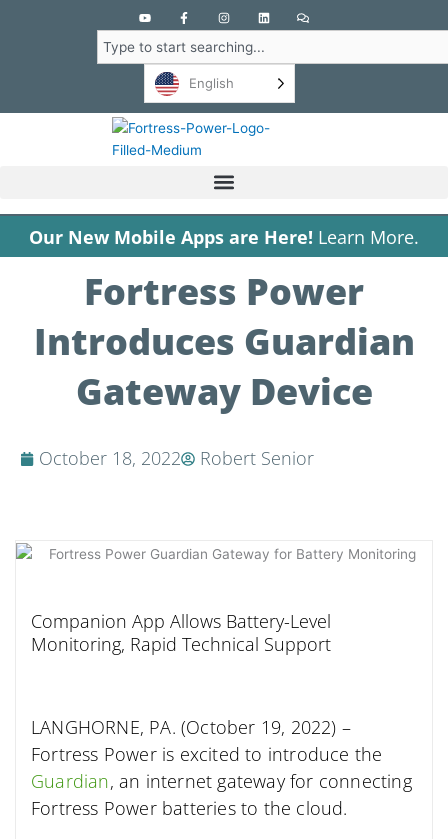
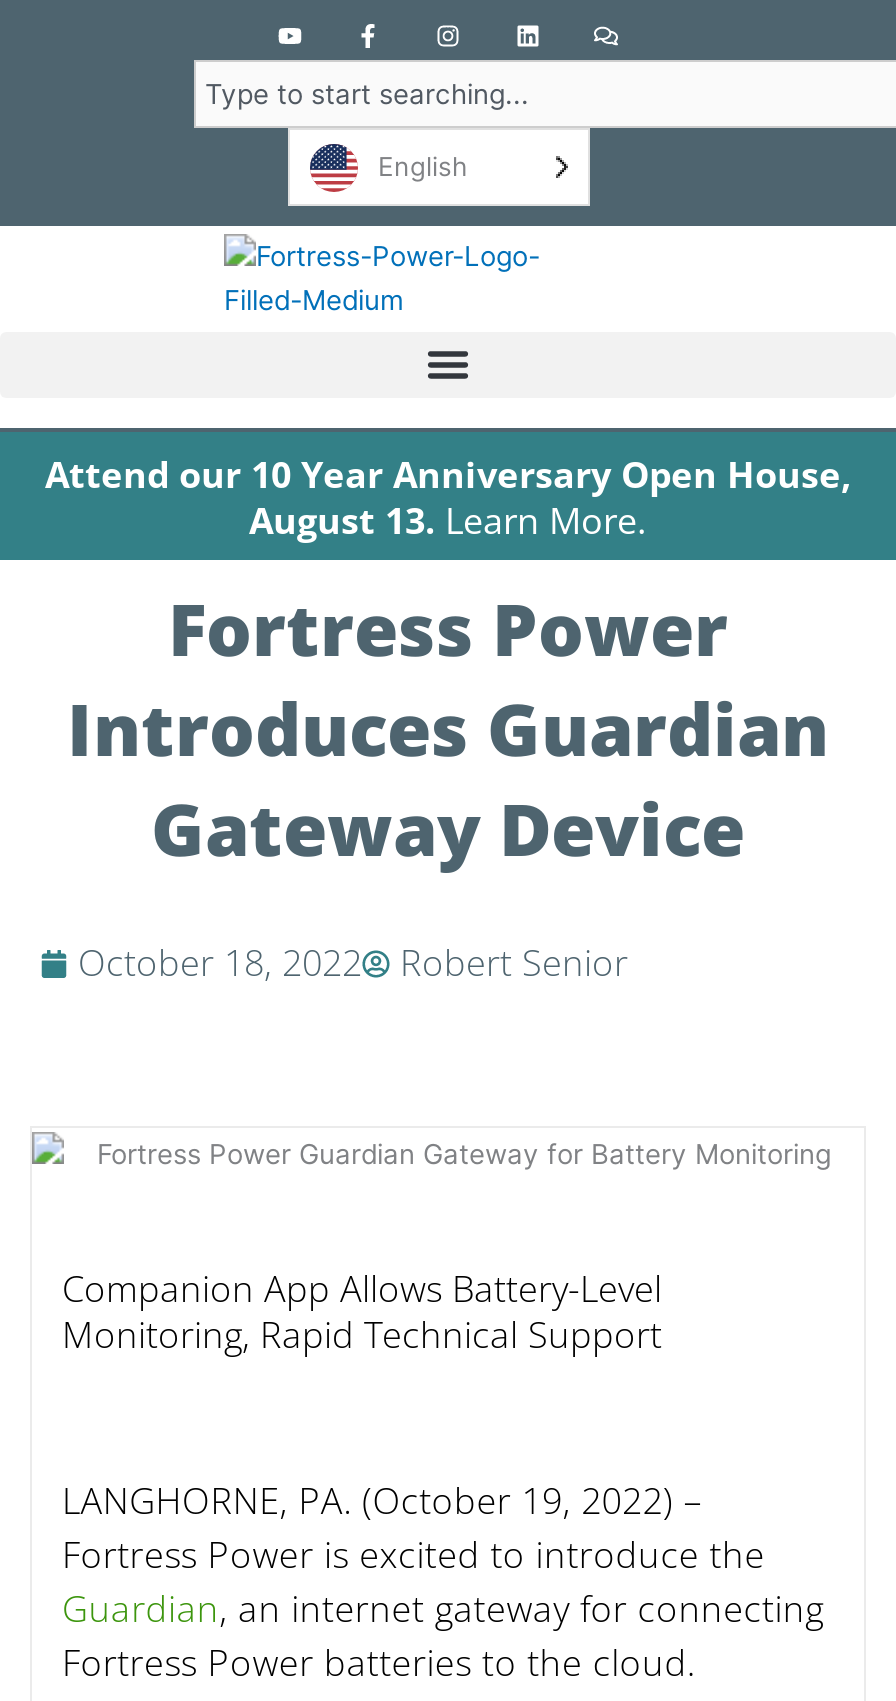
- Our New Mobile Apps are Here! Learn More.
+ Attend our 10 Year Anniversary Open House,
+ August 13. Learn More.
